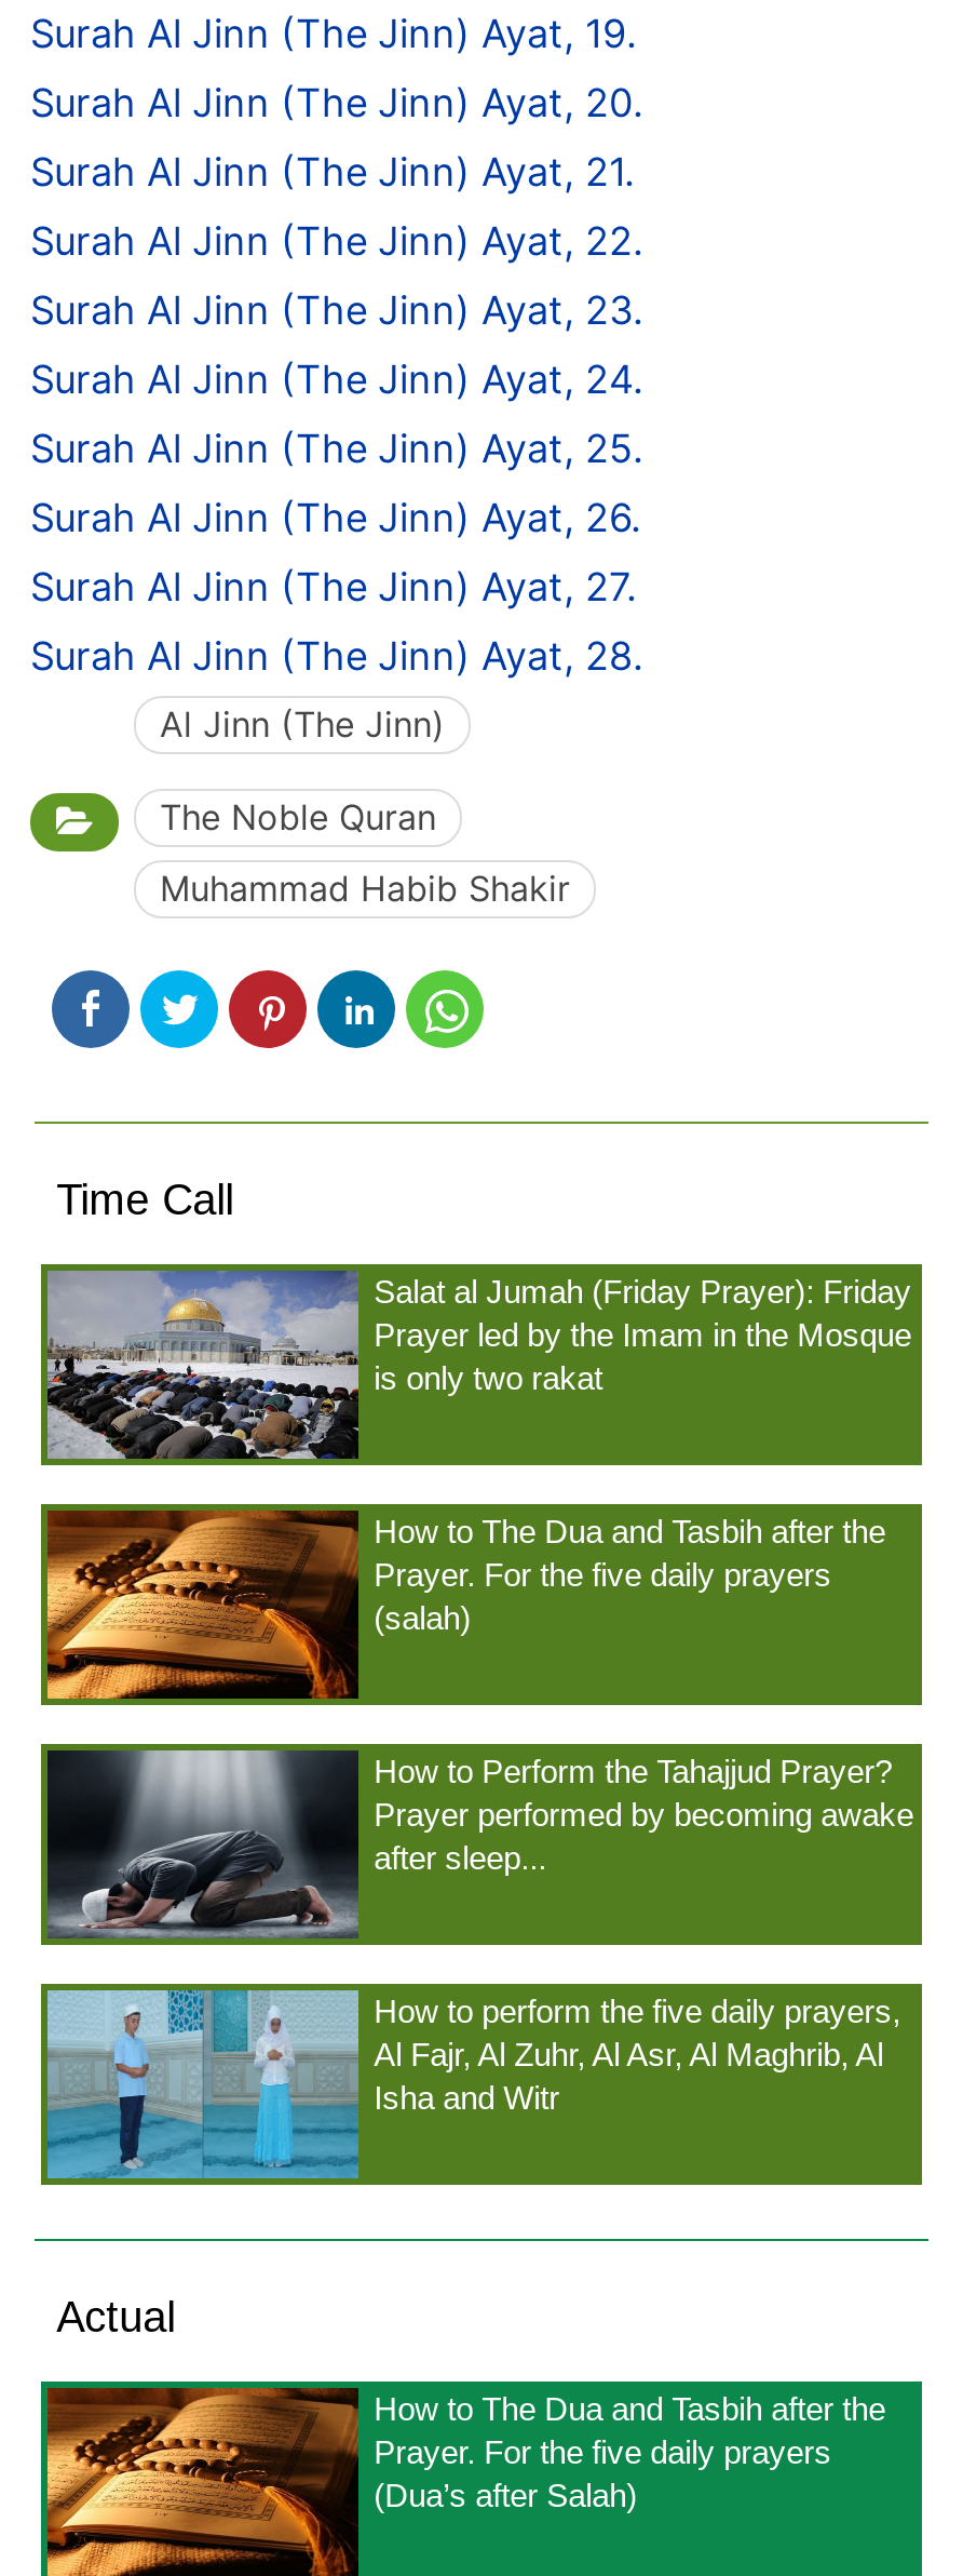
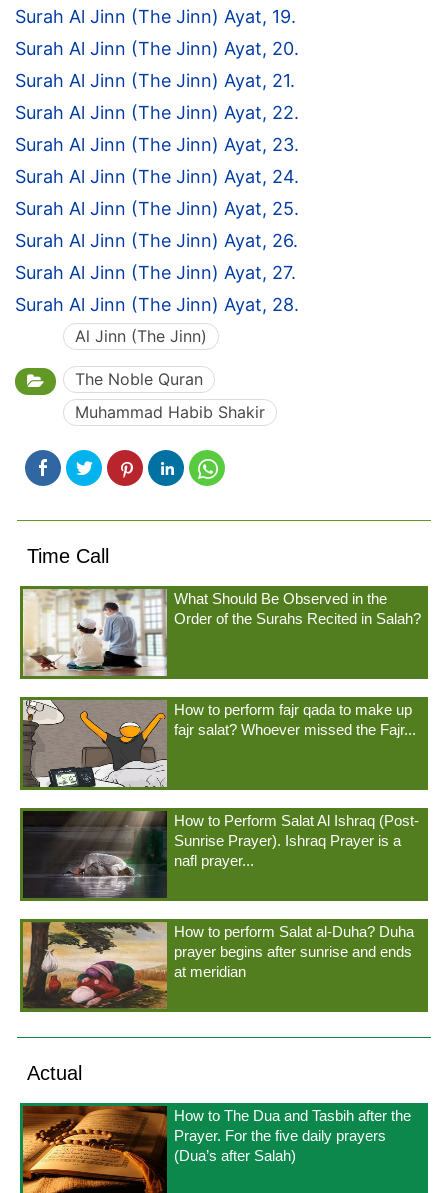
- [image]
- Salat al Jumah (Friday Prayer): Friday
- Prayer led by the Imam in the Mosque
- is only two rakat
+ [image]
+ What Should Be Observed in the
+ Order of the Surahs Recited in Salah?

- [image]
- How to The Dua and Tasbih after the
- Prayer. For the five daily prayers
- (salah)
+ [image]
+ How to perform fajr qada to make up
+ fajr salat? Whoever missed the Fajr...

- [image]
- How to Perform the Tahajjud Prayer?
- Prayer performed by becoming awake
- after sleep...
+ [image]
+ How to Perform Salat Al Ishraq (Post-
+ Sunrise Prayer). Ishraq Prayer is a
+ nafl prayer...

- [image]
- How to perform the five daily prayers,
- Al Fajr, Al Zuhr, Al Asr, Al Maghrib, Al
- Isha and Witr
+ [image]
+ How to perform Salat al-Duha? Duha
+ prayer begins after sunrise and ends
+ at meridian
